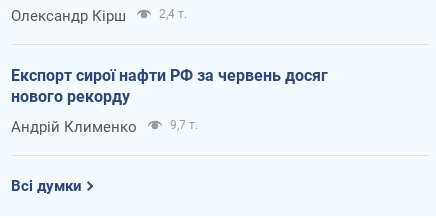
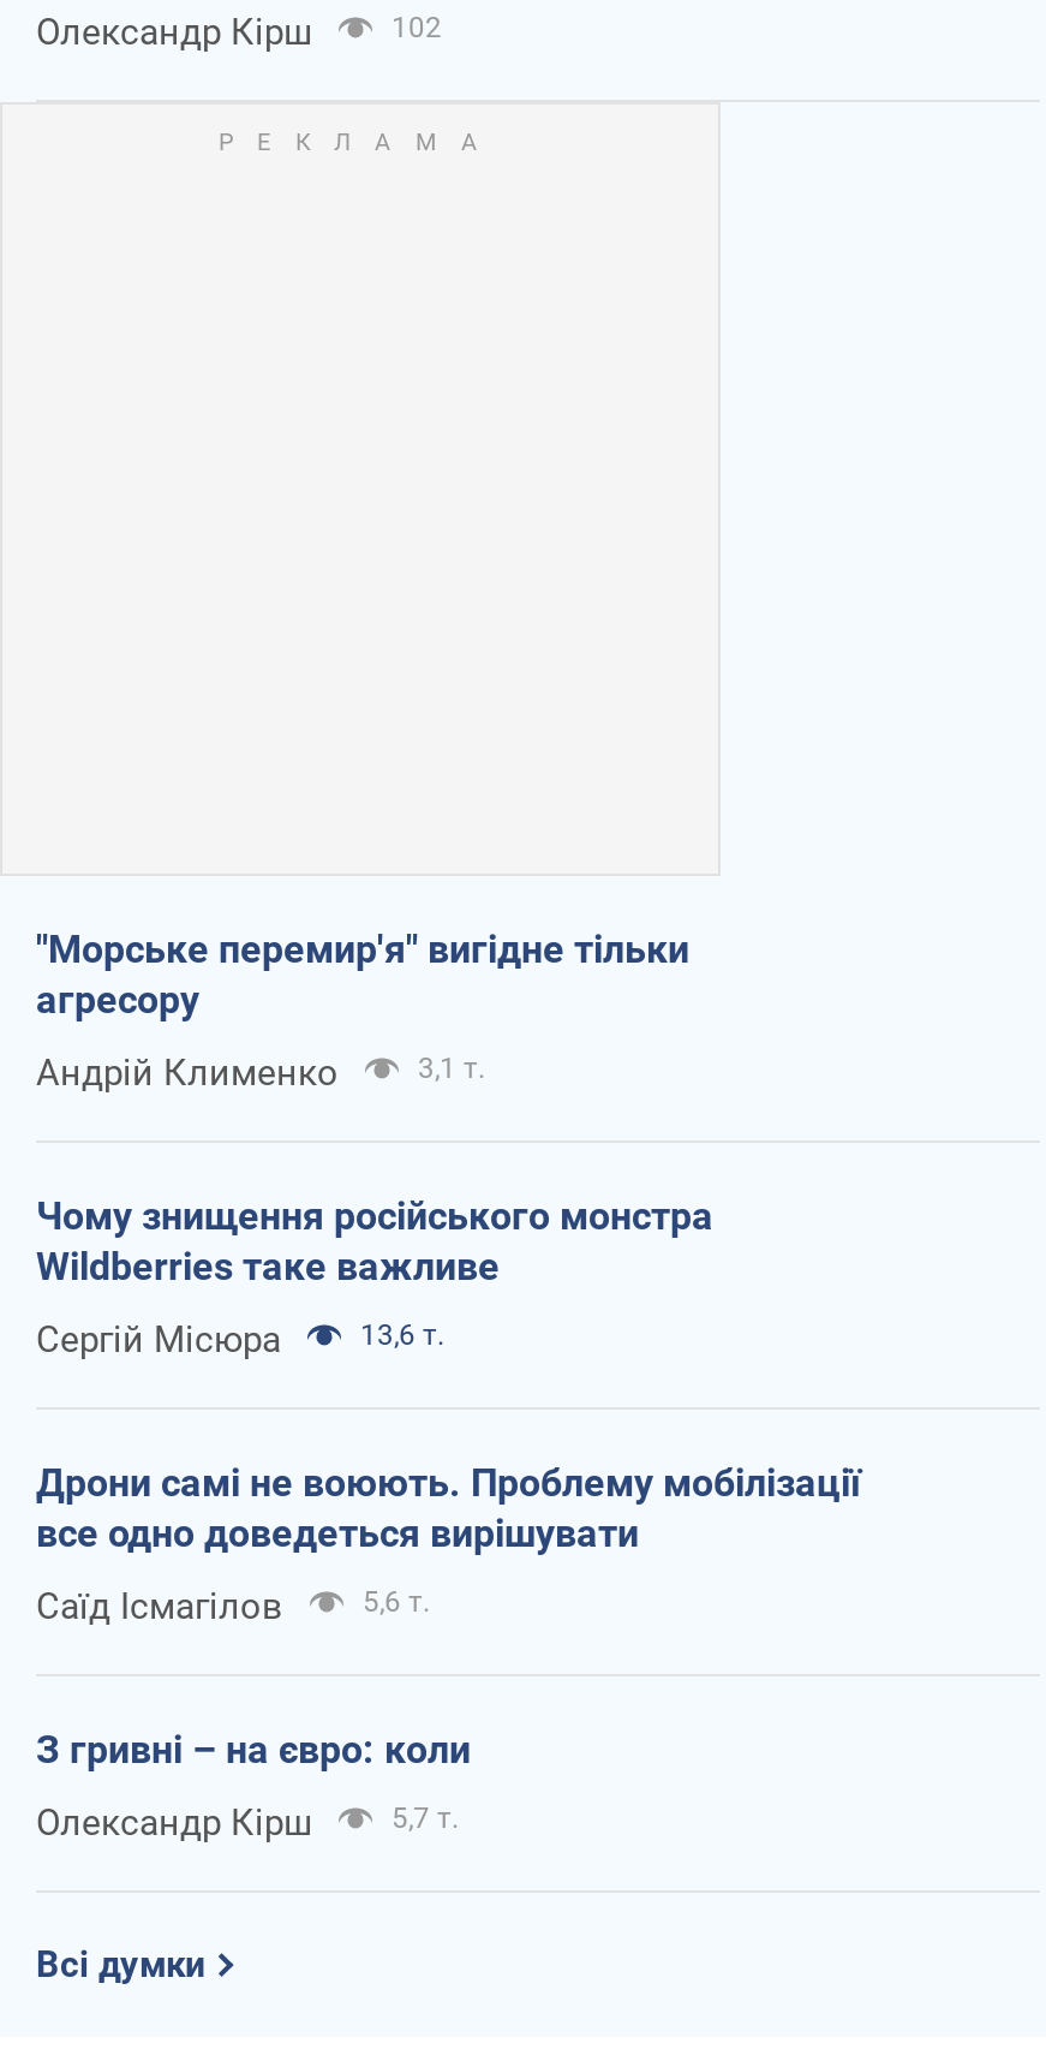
- 2,4 т.
+ 102

- Експорт сирої нафти РФ за червень досяг
- нового рекорду
+ "Морське перемир'я" вигідне тільки
+ агресору

- 9,7 т.
+ 3,1 т.
+ Чому знищення російського монстра
+ Wildberries таке важливе
+ Сергій Місюра
+ 13,6 т.
+ Дрони самі не воюють. Проблему мобілізації
+ все одно доведеться вирішувати
+ Саїд Ісмагілов
+ 5,6 т.
+ З гривні – на євро: коли
+ Олександр Кірш
+ 5,7 т.
